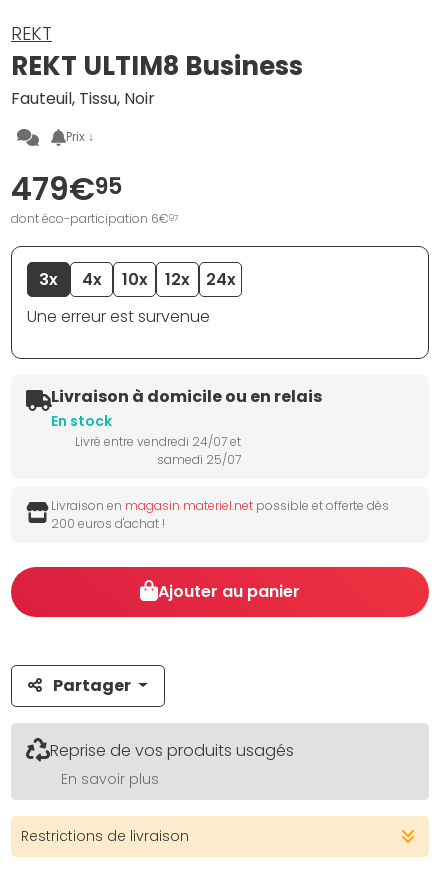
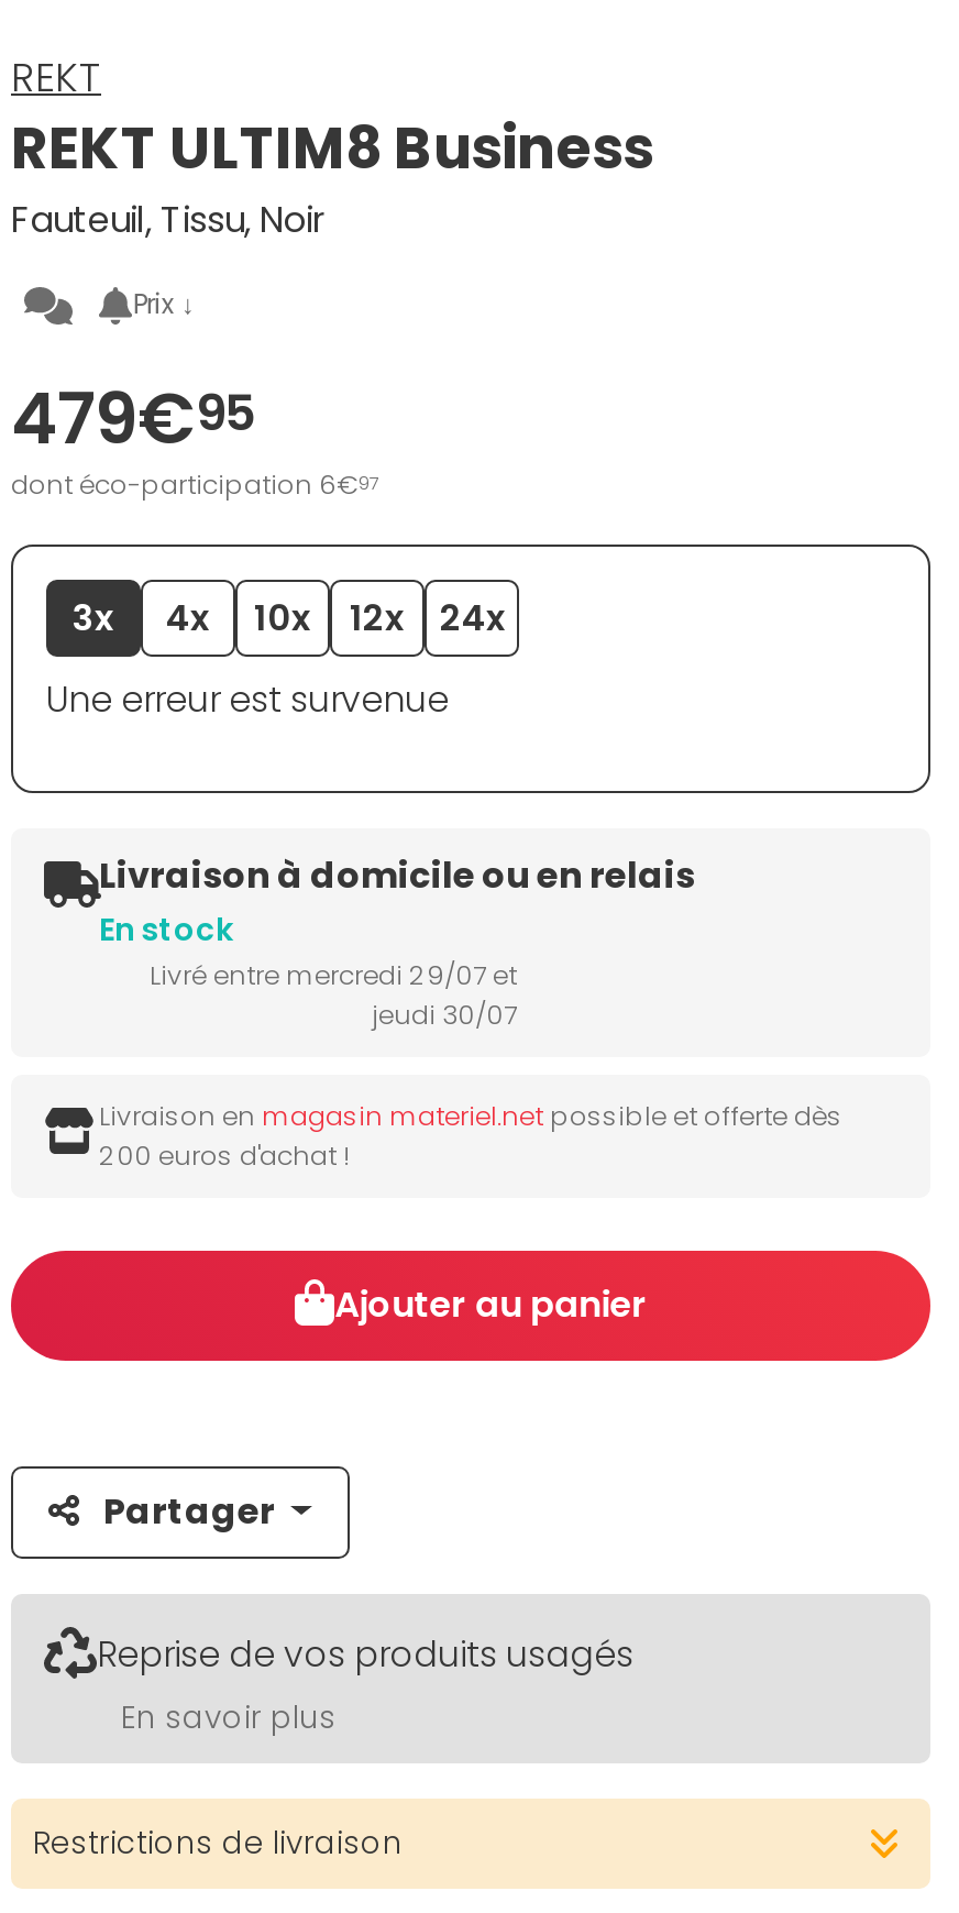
- Livré entre vendredi 24/07 et
- samedi 25/07
+ Livré entre mercredi 29/07 et
+ jeudi 30/07
